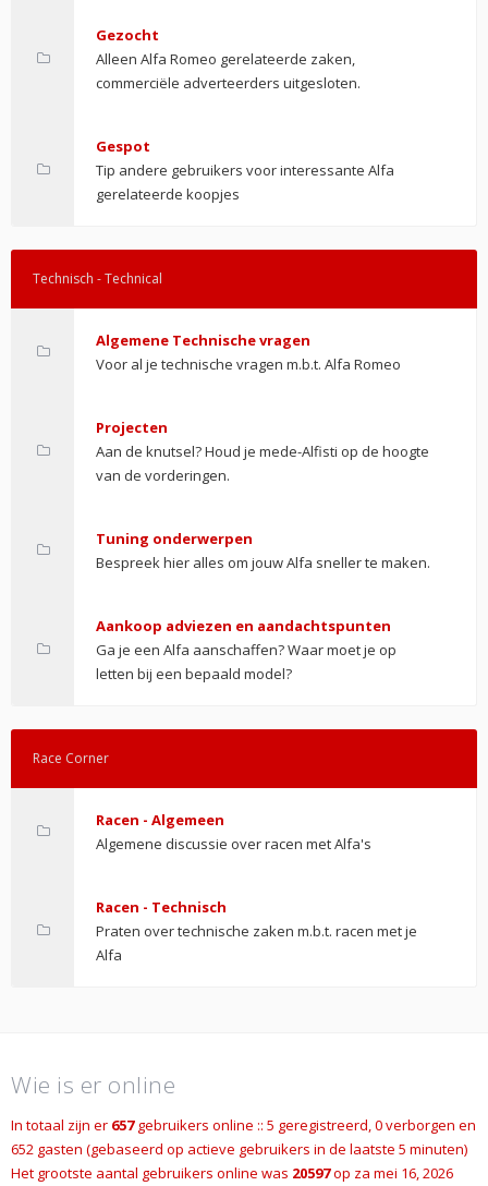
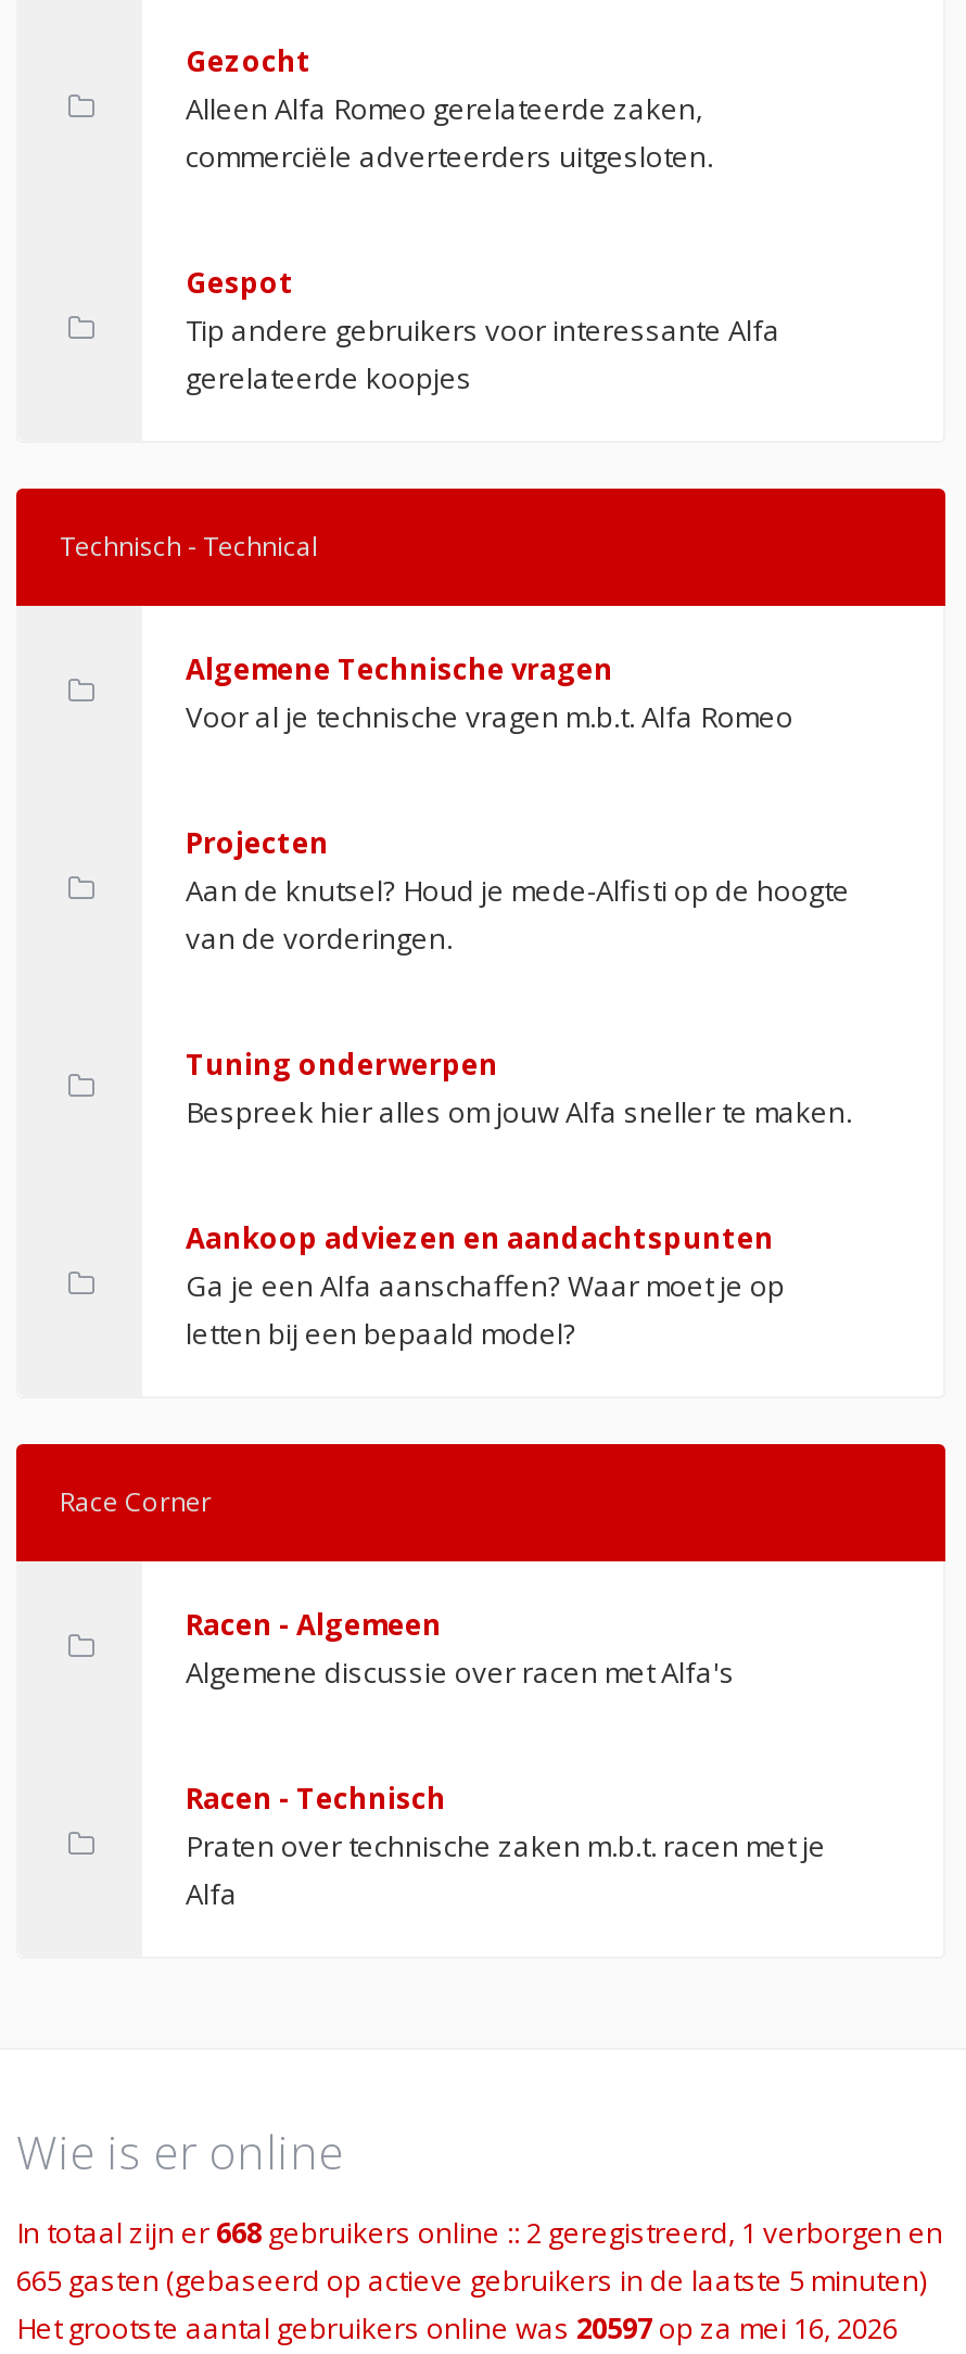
- In totaal zijn er 657 gebruikers online :: 5 geregistreerd, 0 verborgen en
+ In totaal zijn er 668 gebruikers online :: 2 geregistreerd, 1 verborgen en

- 652 gasten (gebaseerd op actieve gebruikers in de laatste 5 minuten)
+ 665 gasten (gebaseerd op actieve gebruikers in de laatste 5 minuten)
